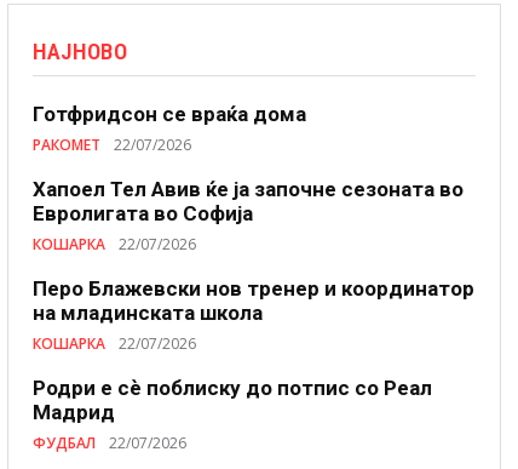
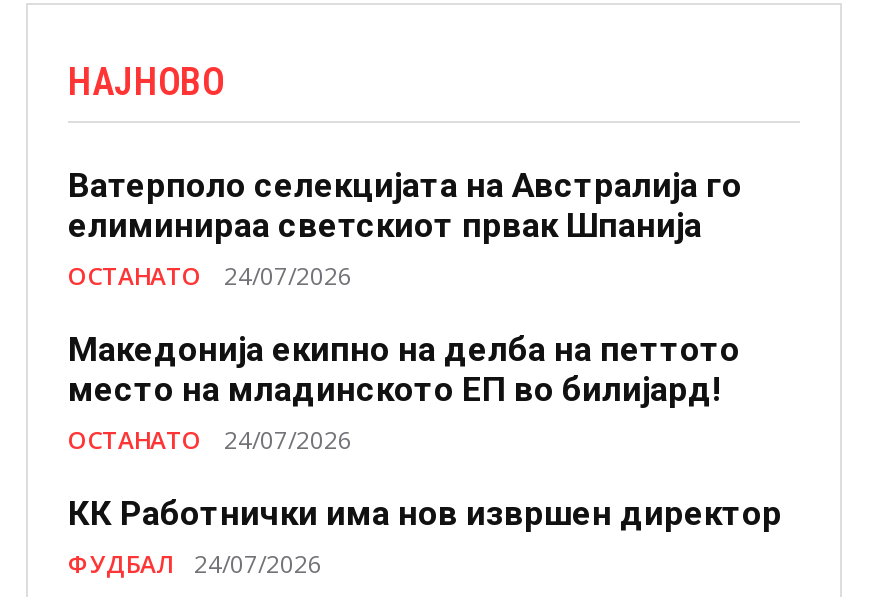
- Готфридсон се враќа дома
- РАКОМЕТ
- 22/07/2026
- Хапоел Тел Авив ќе ја започне сезоната во
- Евролигата во Софија
- КОШАРКА
- 22/07/2026
- Перо Блажевски нов тренер и координатор
- на младинската школа
- КОШАРКА
- 22/07/2026
- Родри е сѐ поблиску до потпис со Реал
- Мадрид
+ Ватерполo селекцијата на Австралија го
+ елиминираа светскиот првак Шпанија
+ ОСТАНАТО
+ 24/07/2026
+ Македонија екипно на делба на петтото
+ место на младинското ЕП во билијард!
+ ОСТАНАТО
+ 24/07/2026
+ КК Работнички има нов извршен директор

- ФУДБАЛ 22/07/2026
+ ФУДБАЛ 24/07/2026
